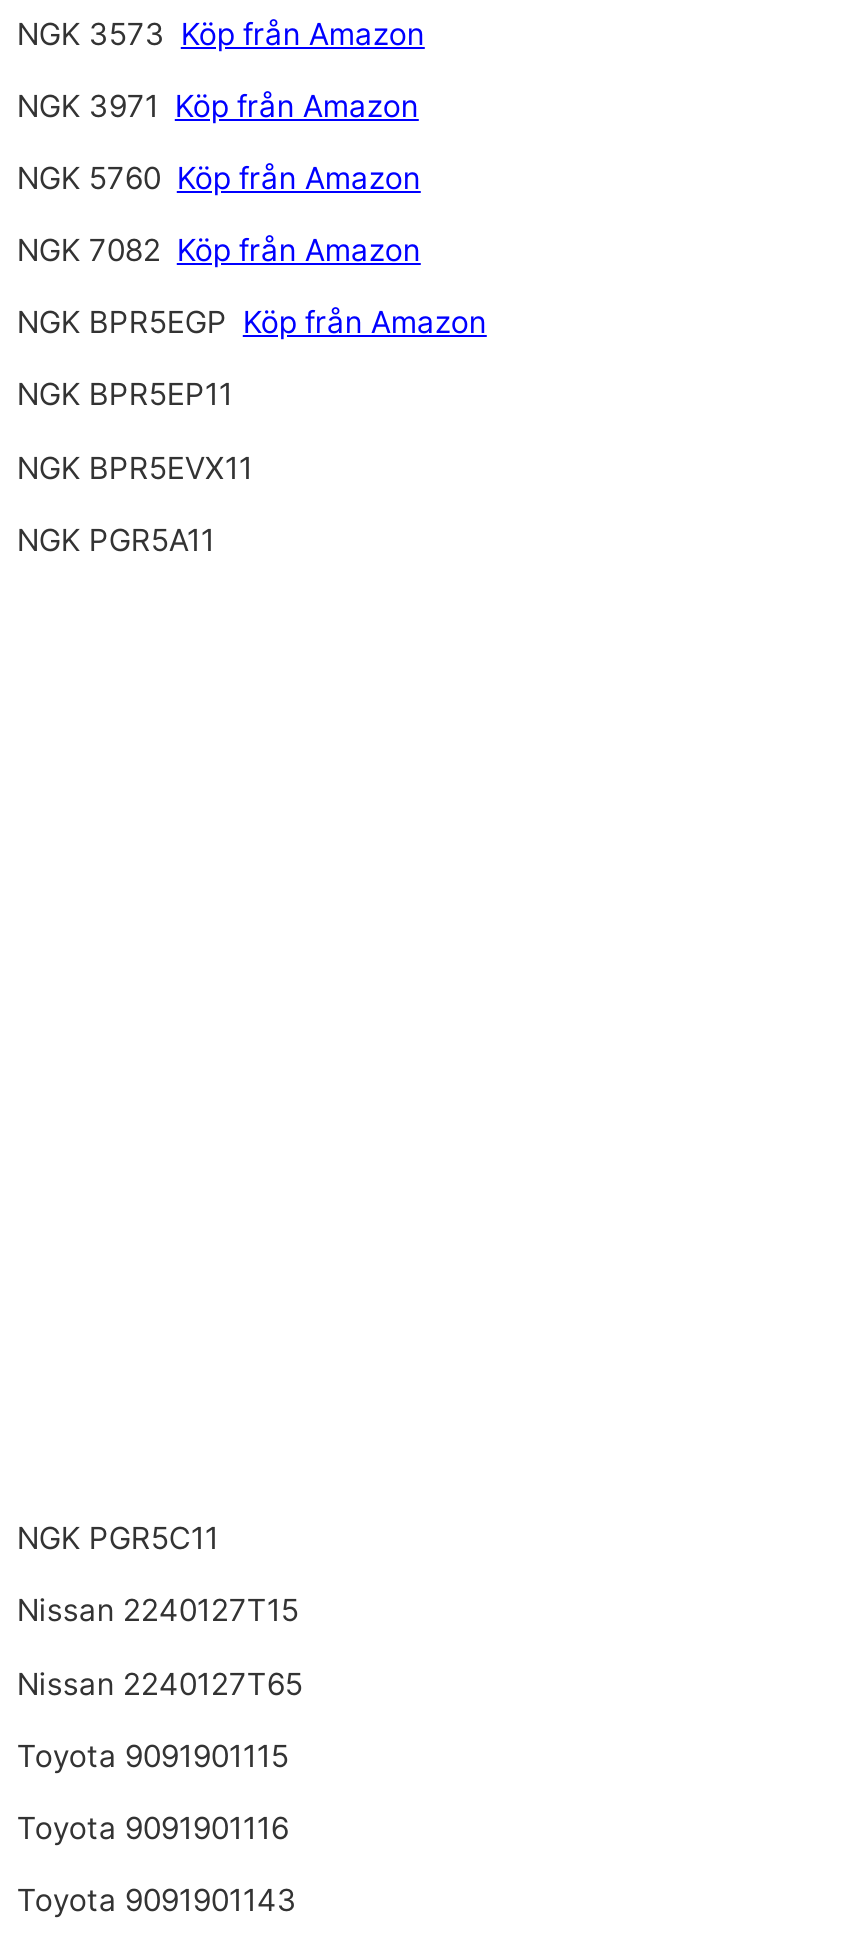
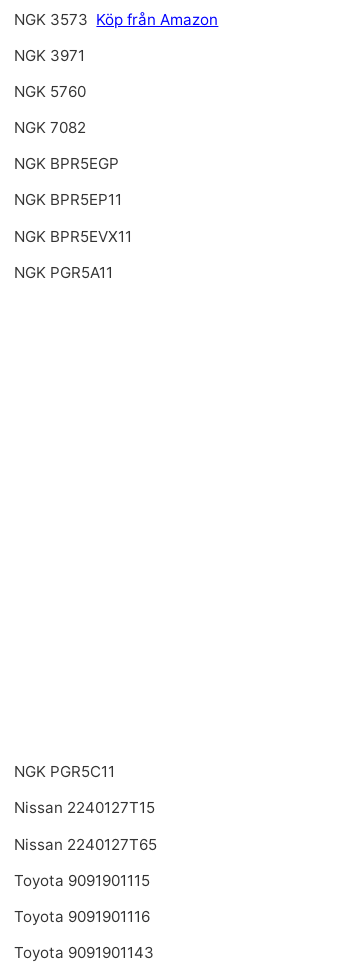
- NGK 3971 Köp från Amazon
+ NGK 3971

- NGK 5760 Köp från Amazon
+ NGK 5760

- NGK 7082 Köp från Amazon
+ NGK 7082

- NGK BPR5EGP Köp från Amazon
+ NGK BPR5EGP
